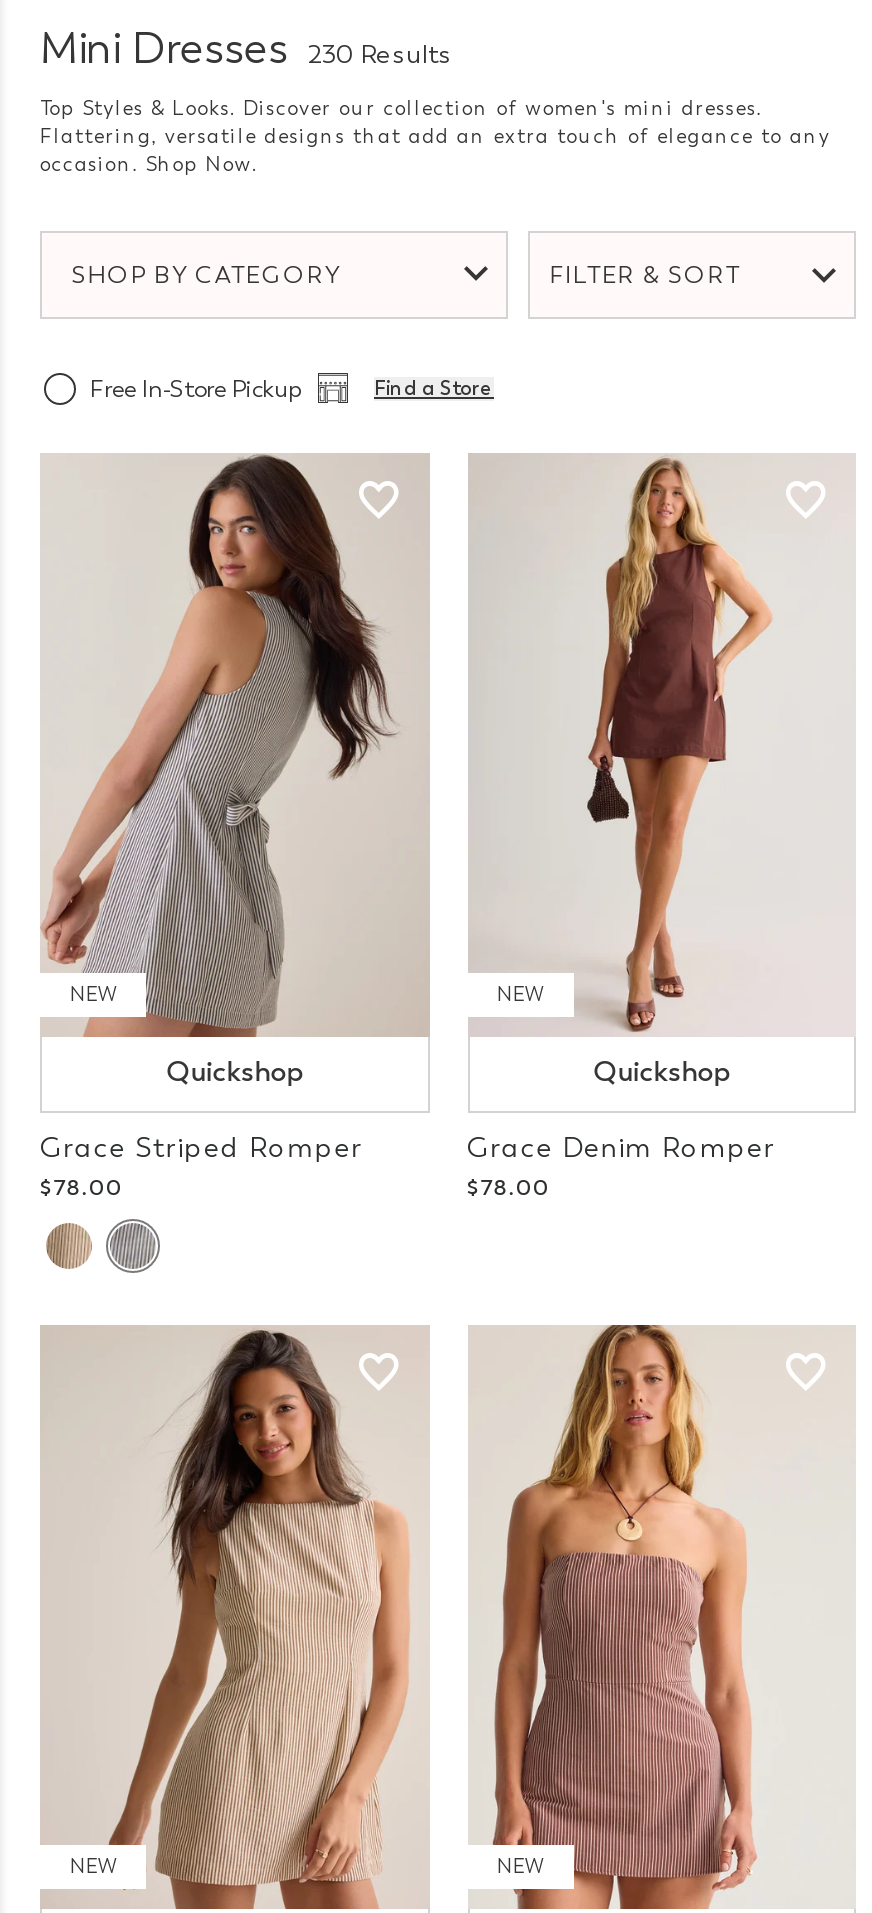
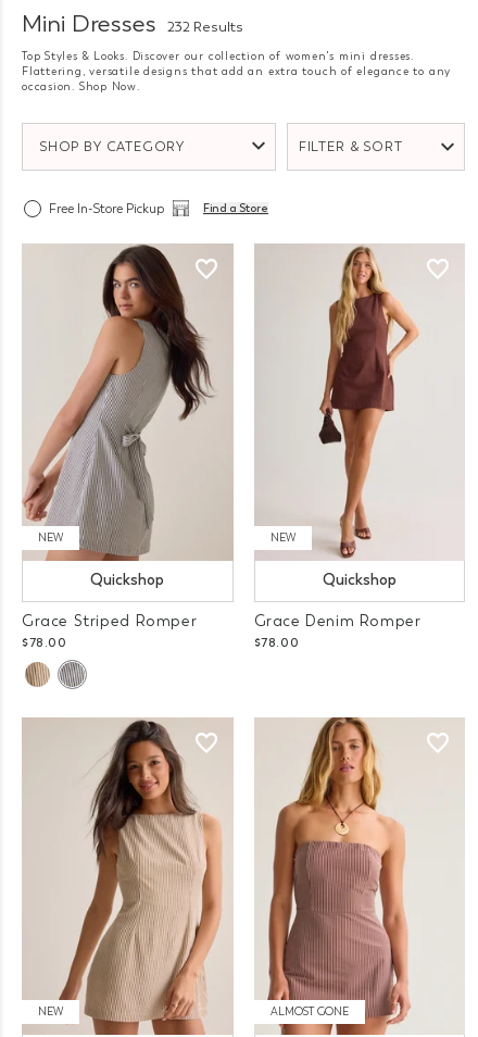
- Mini Dresses 230 Results
+ Mini Dresses 232 Results

- NEW
+ ALMOST GONE
